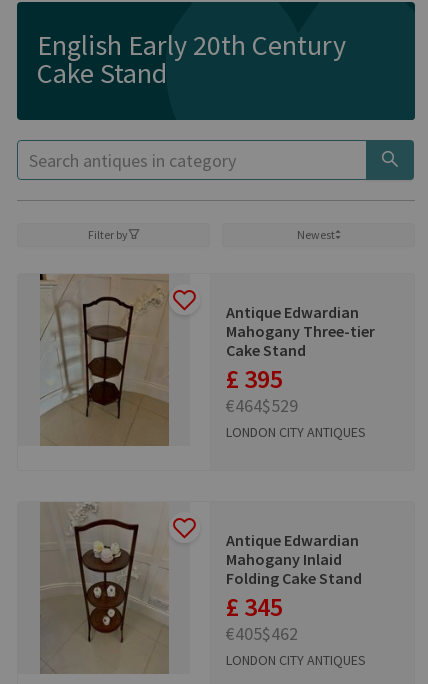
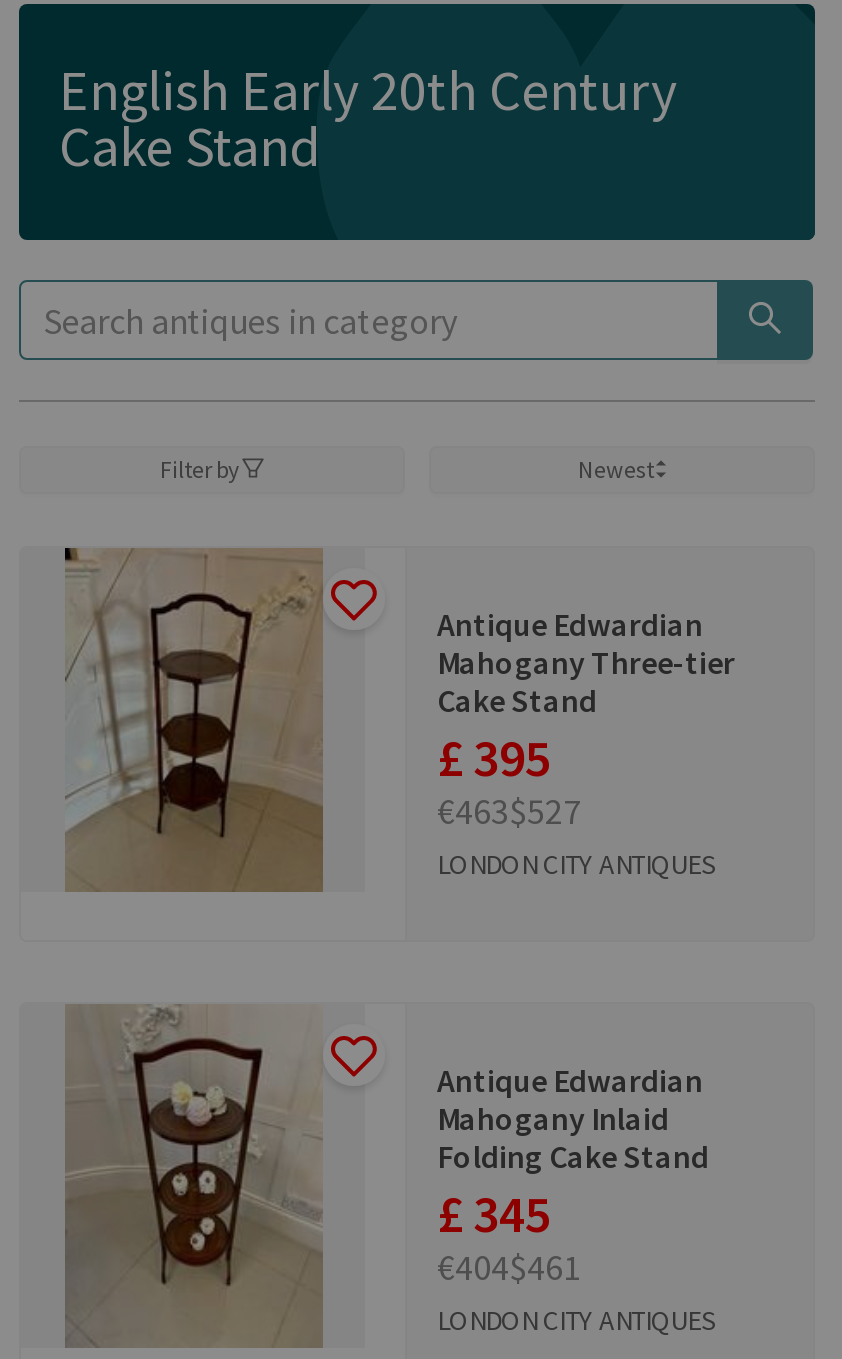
- €464$529
+ €463$527

- €405$462
+ €404$461
